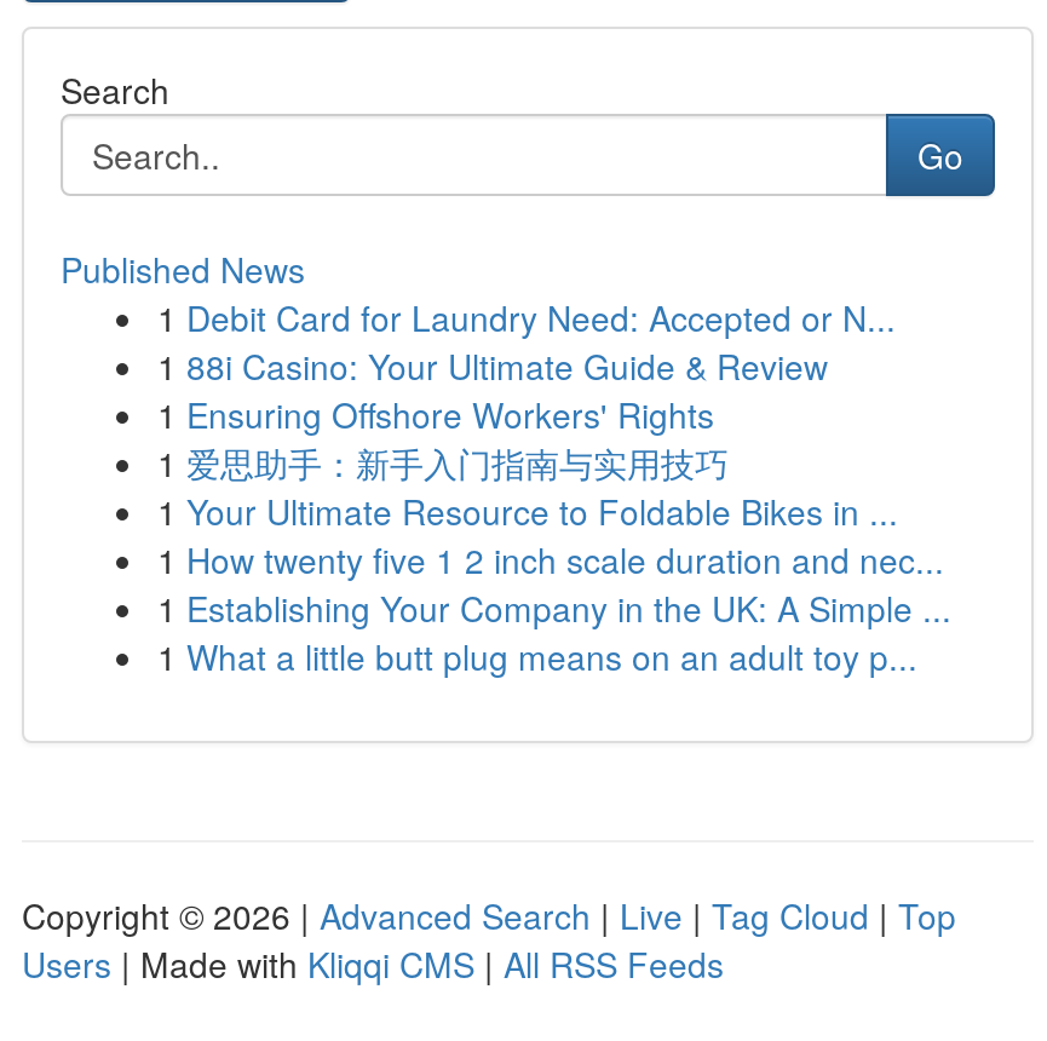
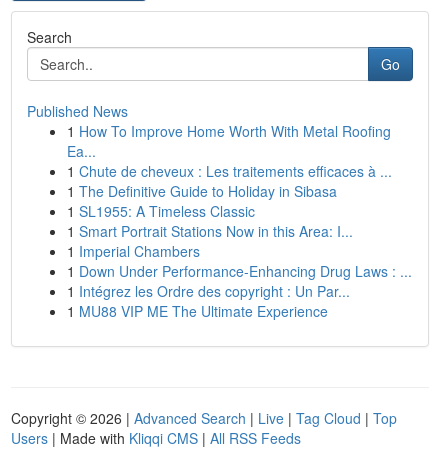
- 1 Debit Card for Laundry Need: Accepted or N...
- 1 88i Casino: Your Ultimate Guide & Review
- 1 Ensuring Offshore Workers' Rights
- 1 爱思助手：新手入门指南与实用技巧
- 1 Your Ultimate Resource to Foldable Bikes in ...
- 1 How twenty five 1 2 inch scale duration and nec...
- 1 Establishing Your Company in the UK: A Simple ...
- 1 What a little butt plug means on an adult toy p...
+ 1 How To Improve Home Worth With Metal Roofing
+ Ea...
+ 1 Chute de cheveux : Les traitements efficaces à ...
+ 1 The Definitive Guide to Holiday in Sibasa
+ 1 SL1955: A Timeless Classic
+ 1 Smart Portrait Stations Now in this Area: I...
+ 1 Imperial Chambers
+ 1 Down Under Performance-Enhancing Drug Laws : ...
+ 1 Intégrez les Ordre des copyright : Un Par...
+ 1 MU88 VIP ME The Ultimate Experience
